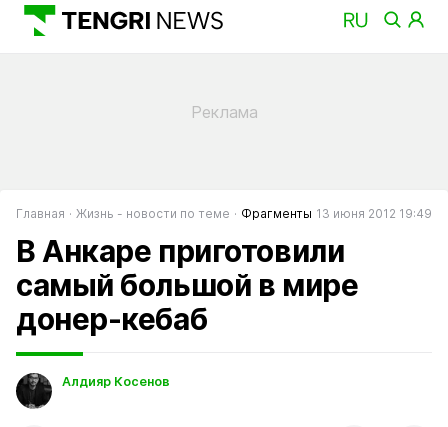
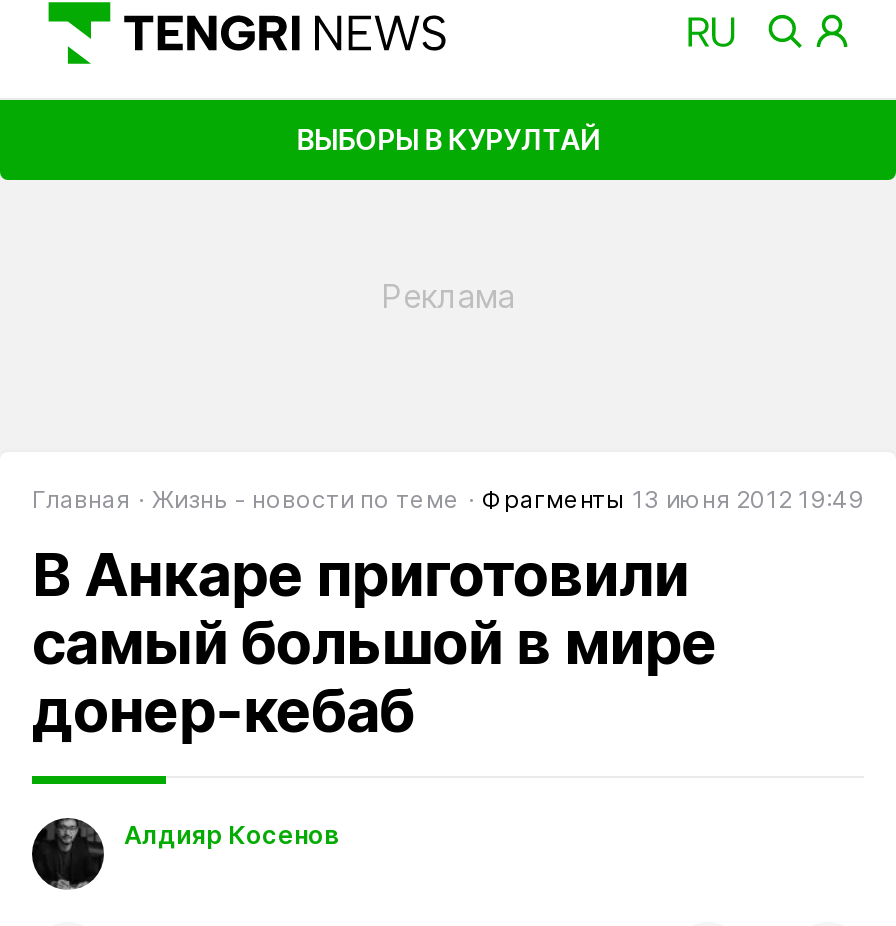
+ ВЫБОРЫ В КУРУЛТАЙ
